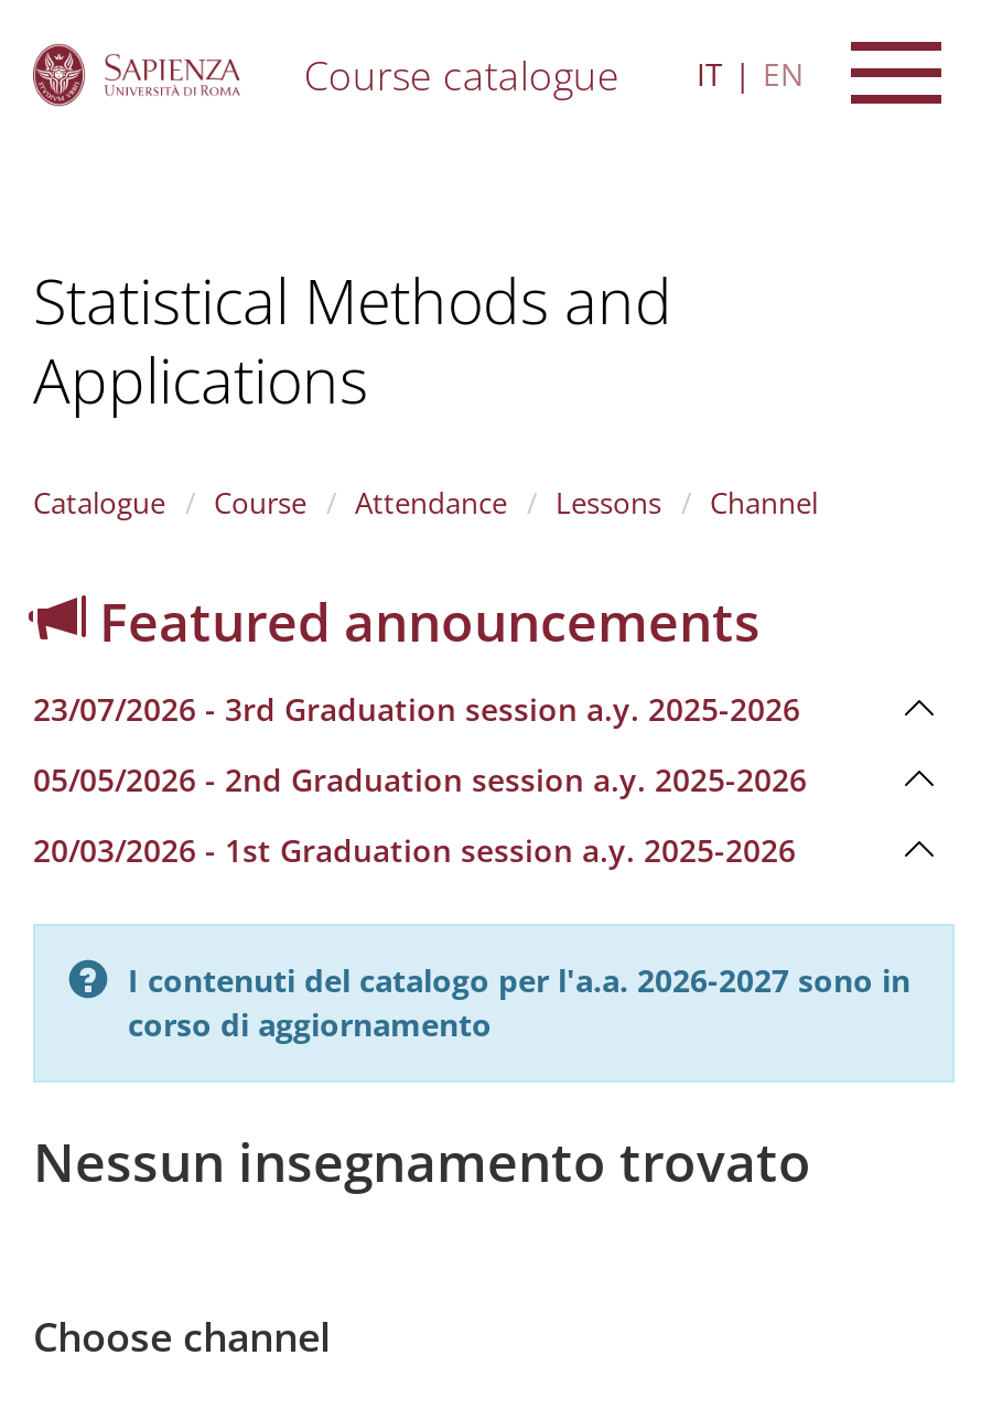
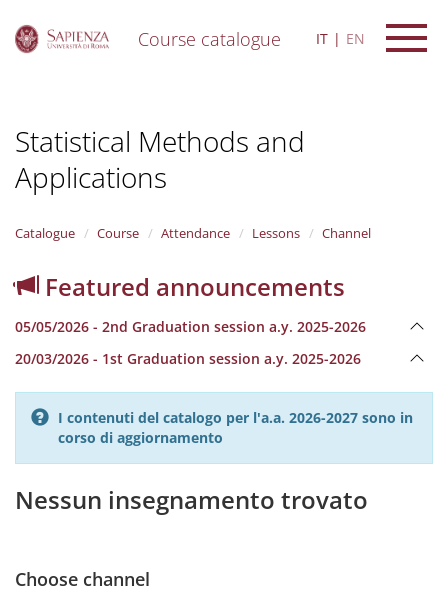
- 23/07/2026 - 3rd Graduation session a.y. 2025-2026
